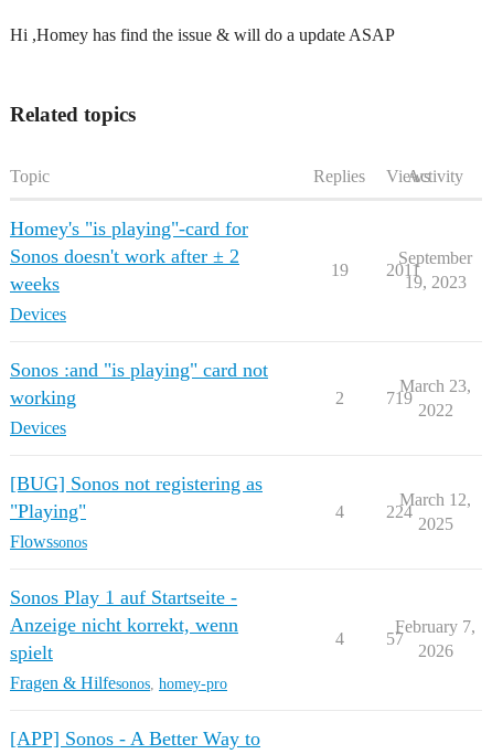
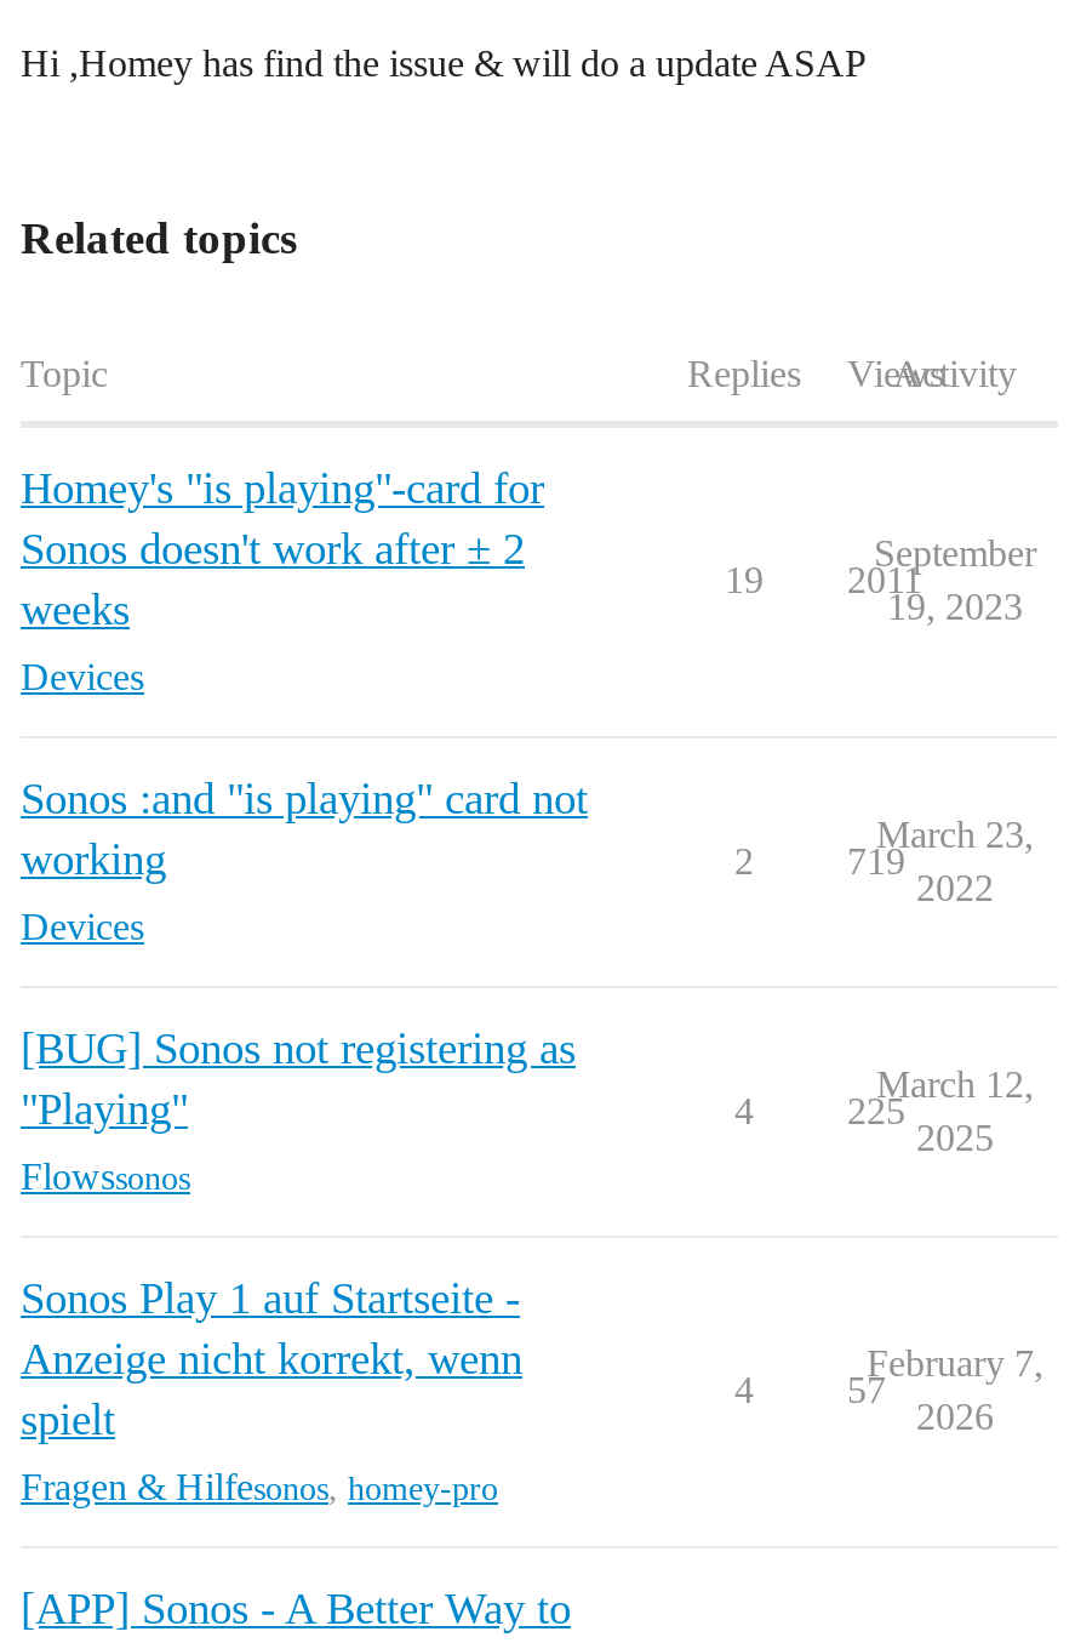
- 224
+ 225
